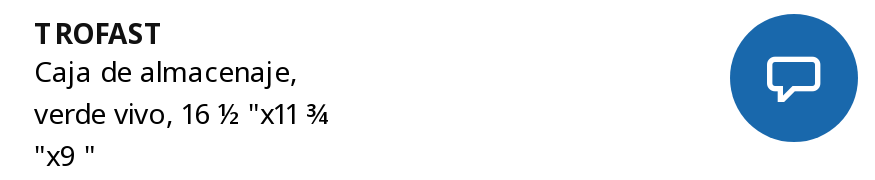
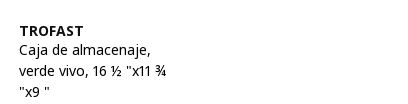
- [image]
